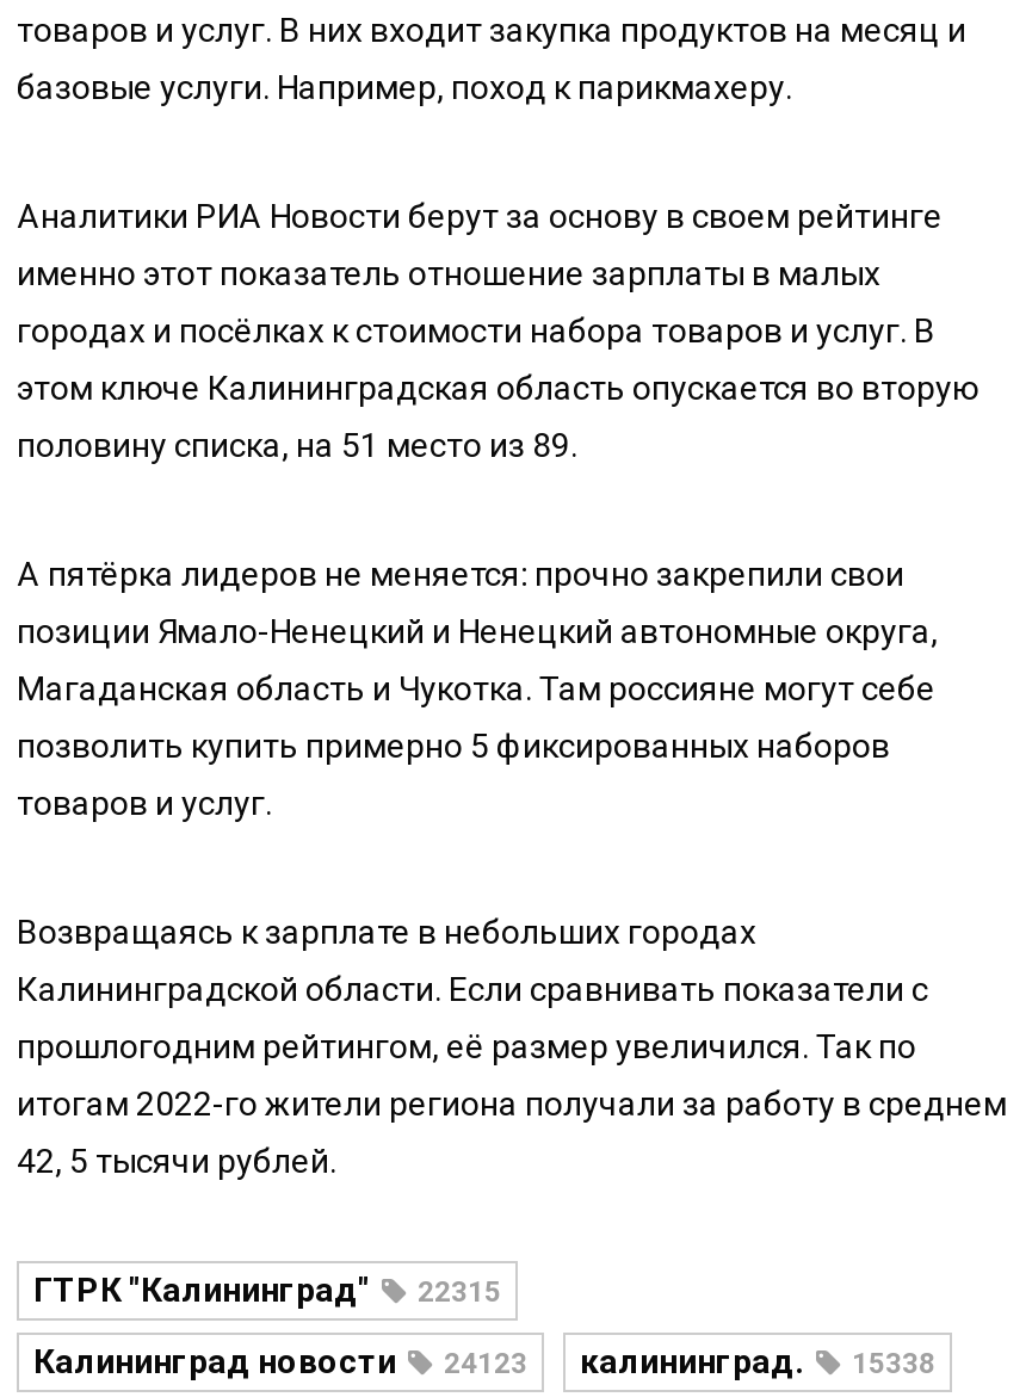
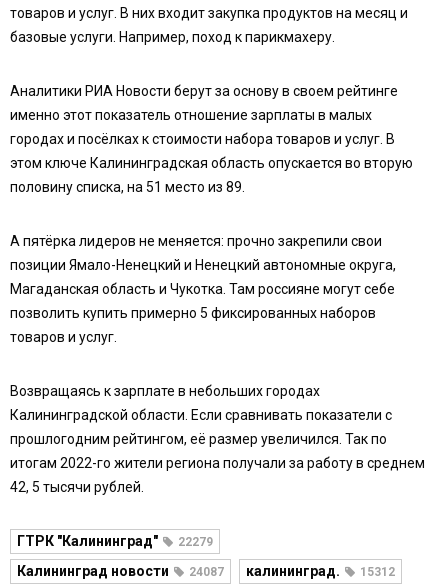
- ГТРК "Калининград" 22315
+ ГТРК "Калининград" 22279

- 24123
+ 24087

- 15338
+ 15312
